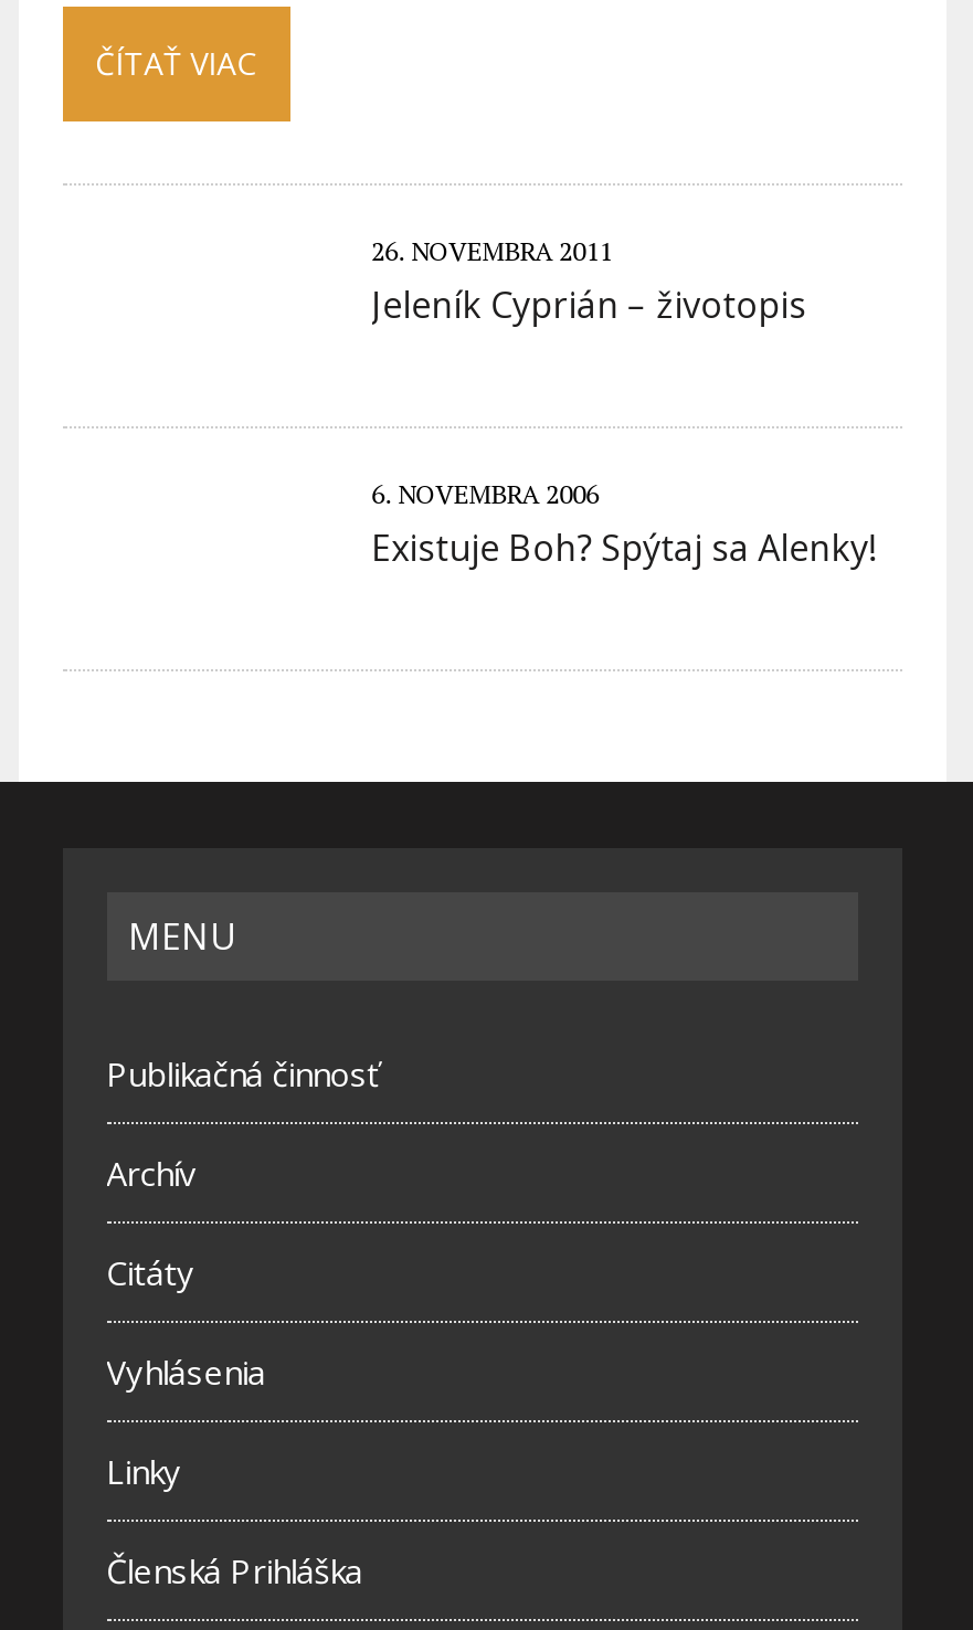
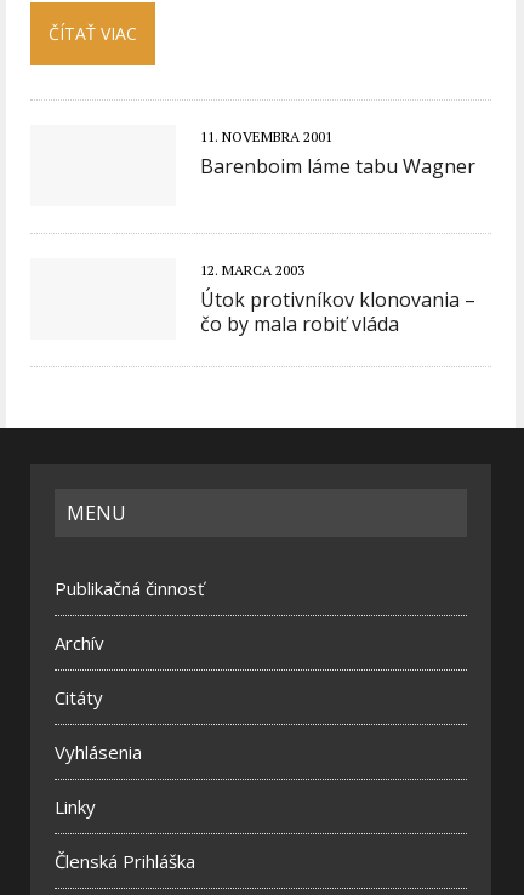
- 26. NOVEMBRA 2011
- Jeleník Cyprián – životopis
+ 11. NOVEMBRA 2001
+ Barenboim láme tabu Wagner

- 6. NOVEMBRA 2006
- Existuje Boh? Spýtaj sa Alenky!
+ 12. MARCA 2003
+ Útok protivníkov klonovania –
+ čo by mala robiť vláda
